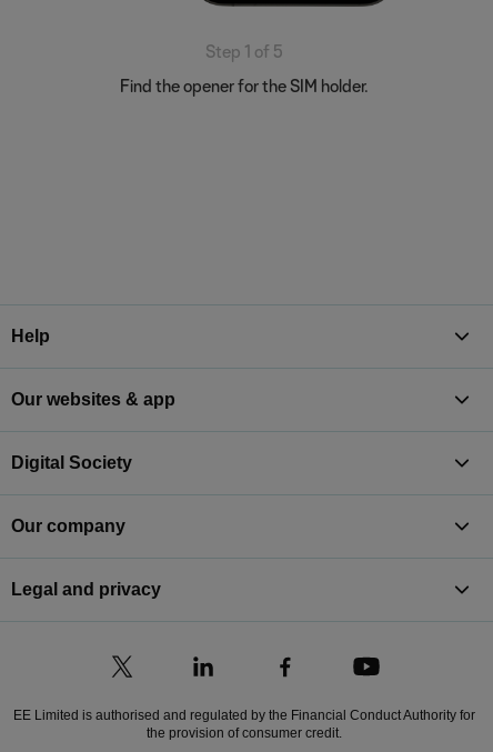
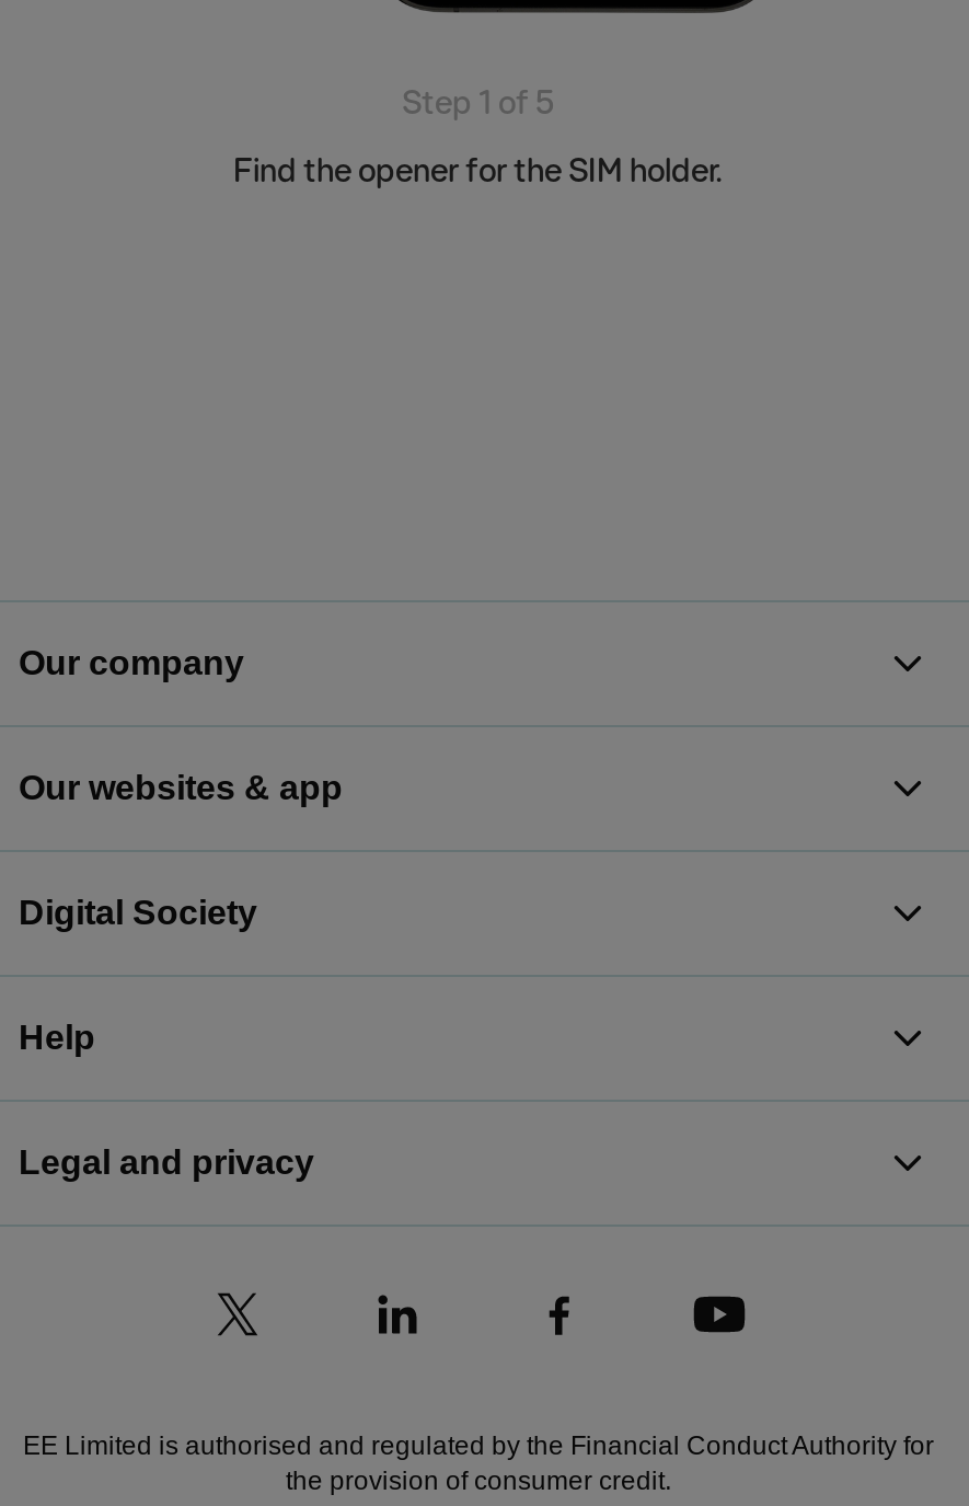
moved down: Help

moved up: Our company
